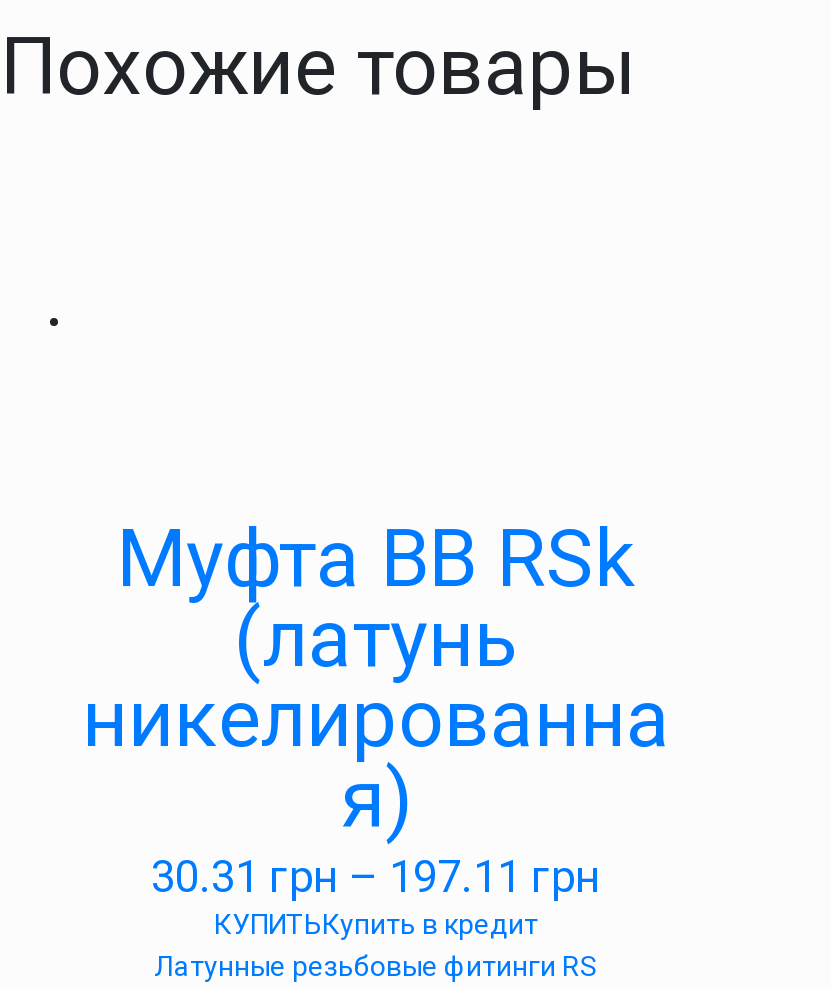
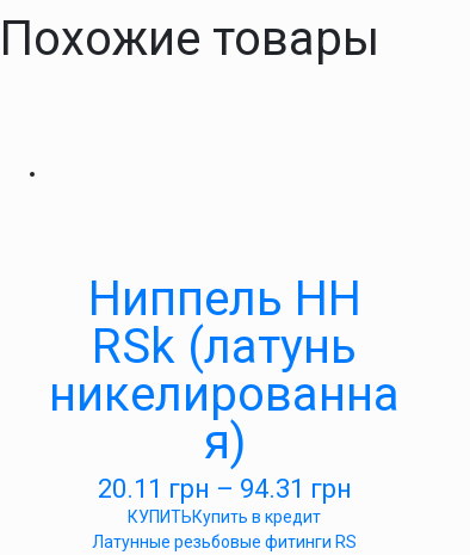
- Муфта ВВ RSk
- (латунь
+ Ниппель НН
+ RSk (латунь

- 30.31 грн – 197.11 грн
+ 20.11 грн – 94.31 грн
